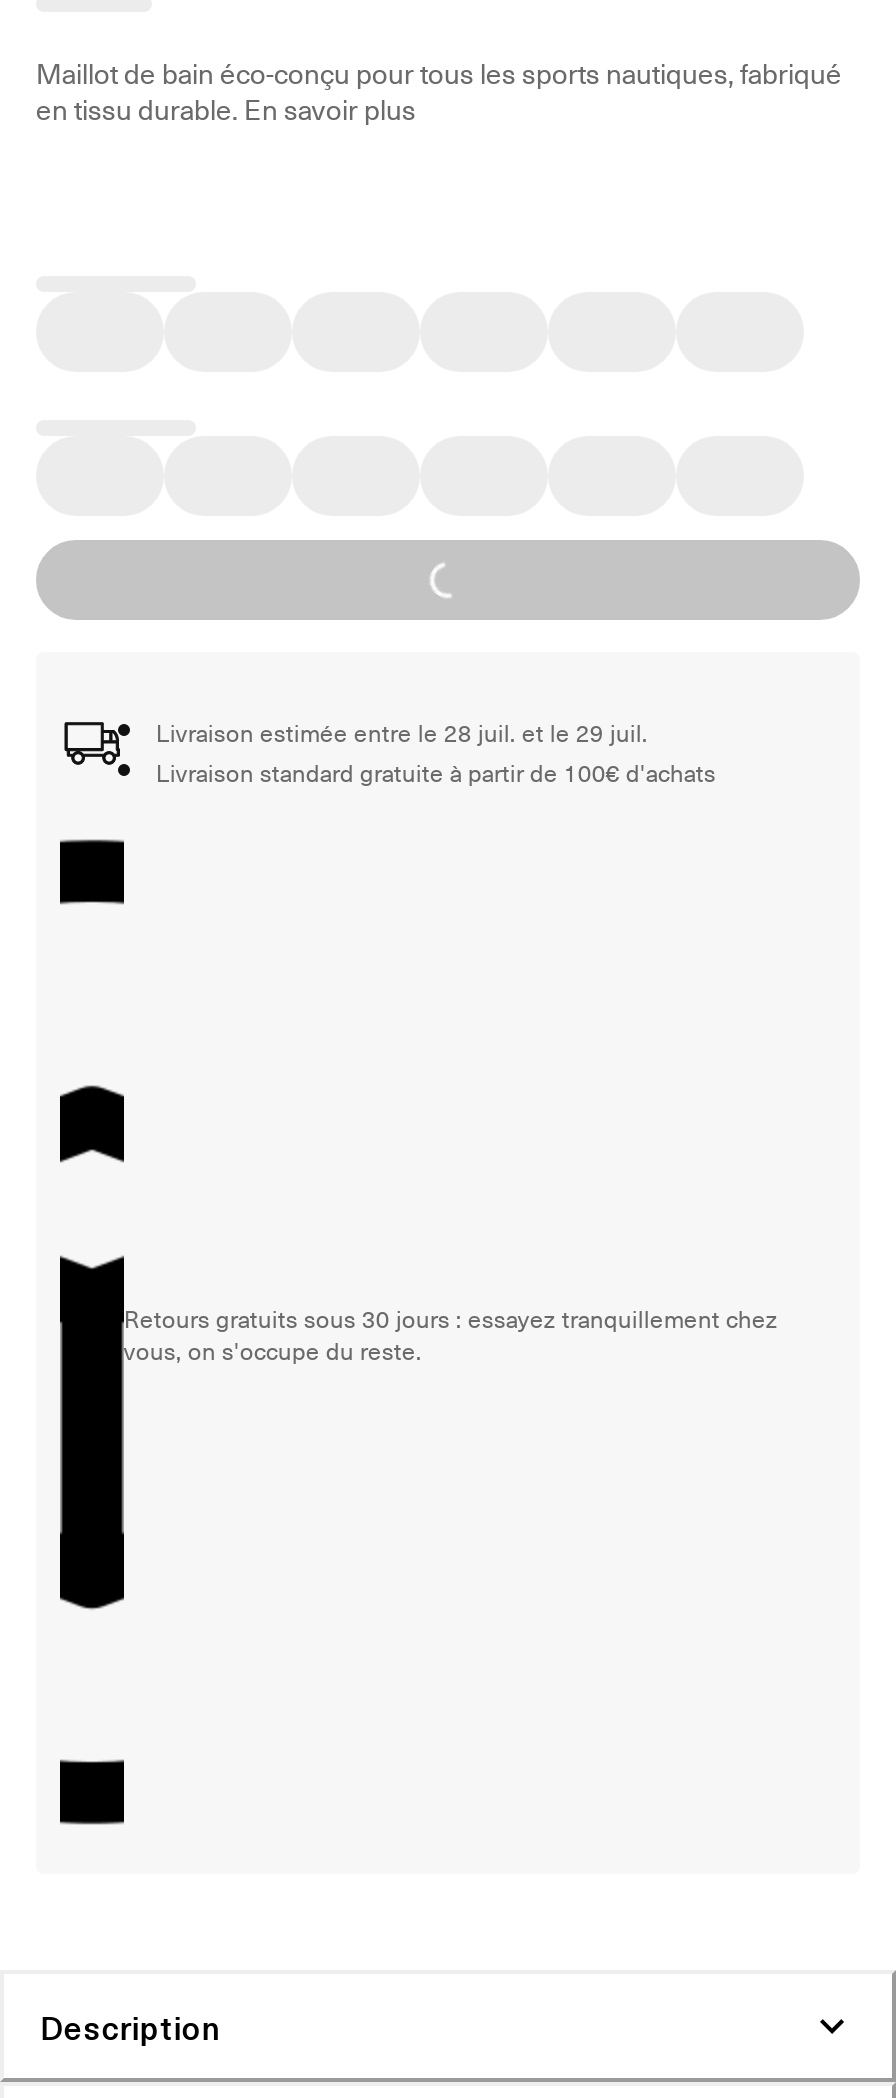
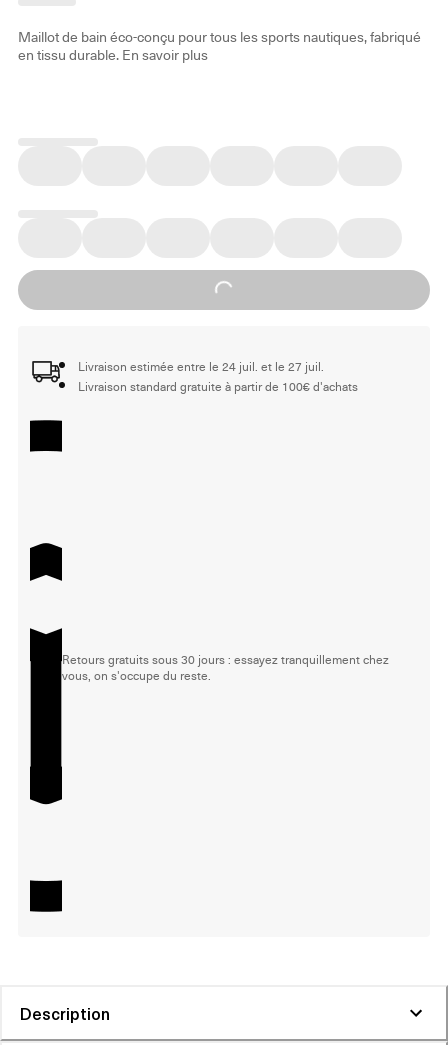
- Livraison estimée entre le 28 juil. et le 29 juil.
+ Livraison estimée entre le 24 juil. et le 27 juil.
